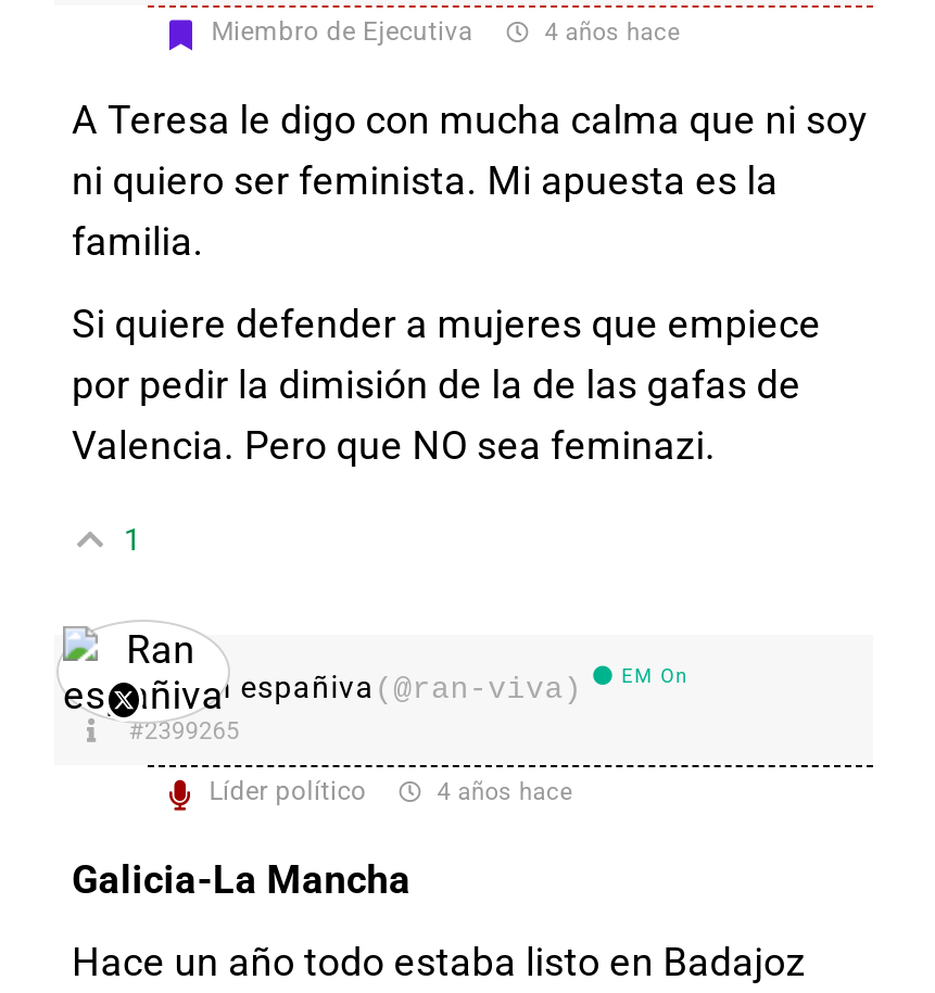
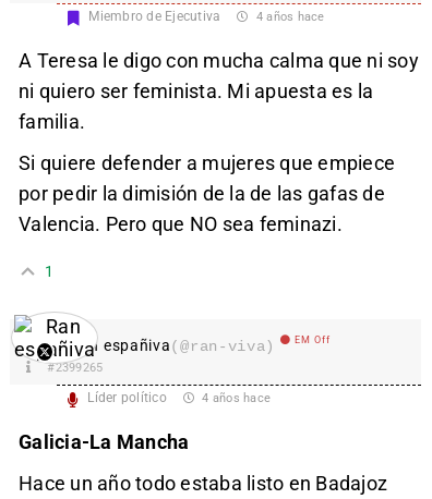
- EM On
+ EM Off
